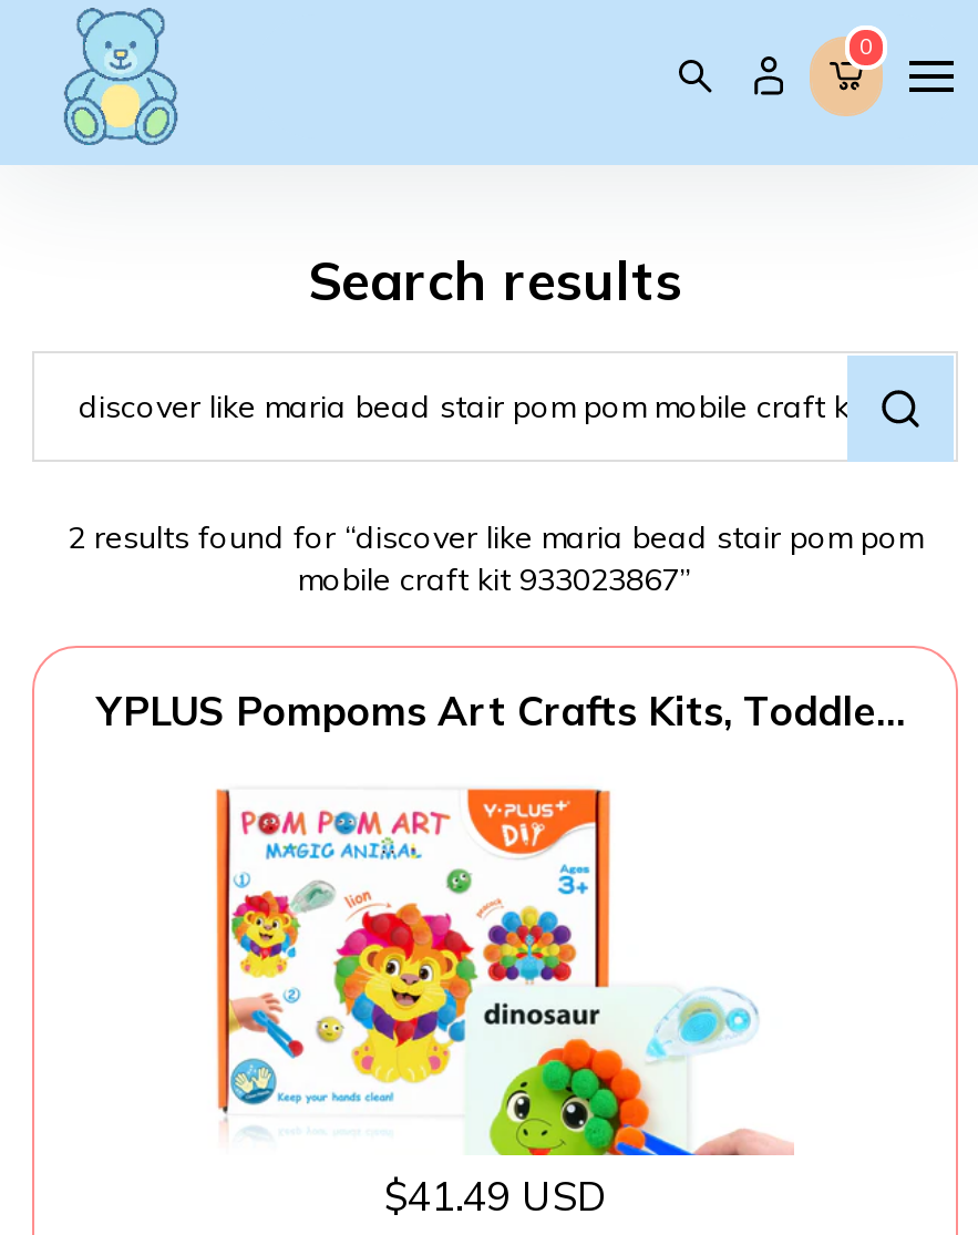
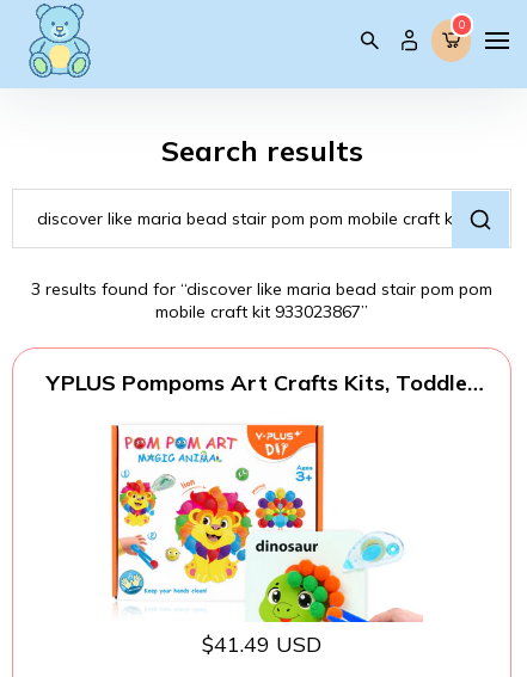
- 2 results found for “discover like maria bead stair pom pom
+ 3 results found for “discover like maria bead stair pom pom
